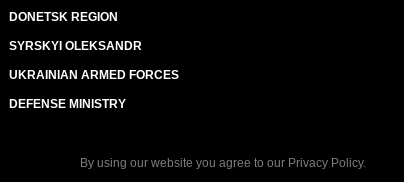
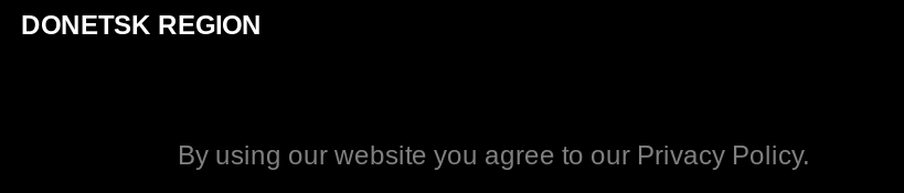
- SYRSKYI OLEKSANDR
- UKRAINIAN ARMED FORCES
- DEFENSE MINISTRY
